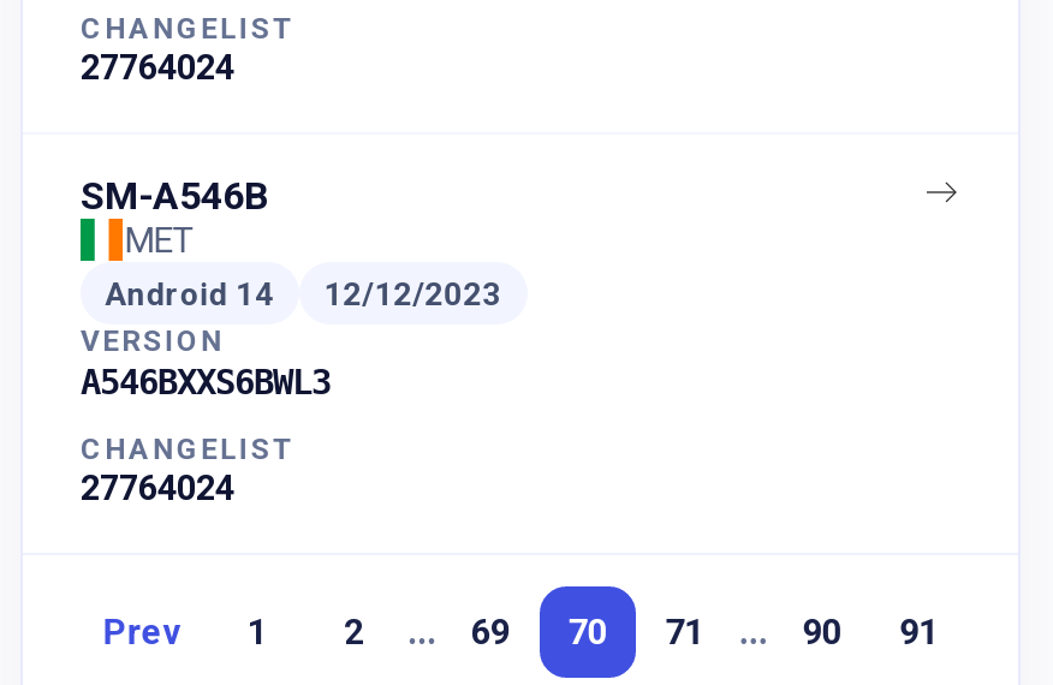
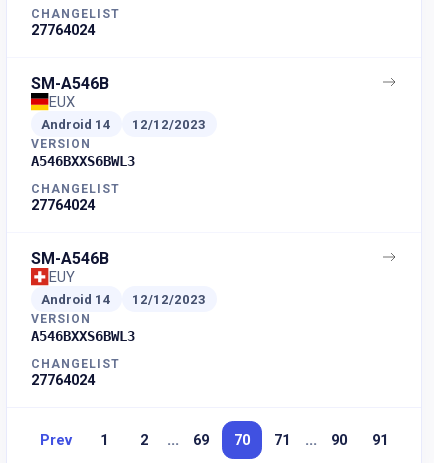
- MET
+ EUX
+ Android 14
+ 12/12/2023
+ VERSION
+ A546BXXS6BWL3
+ CHANGELIST
+ 27764024
+ SM-A546B
+ EUY
